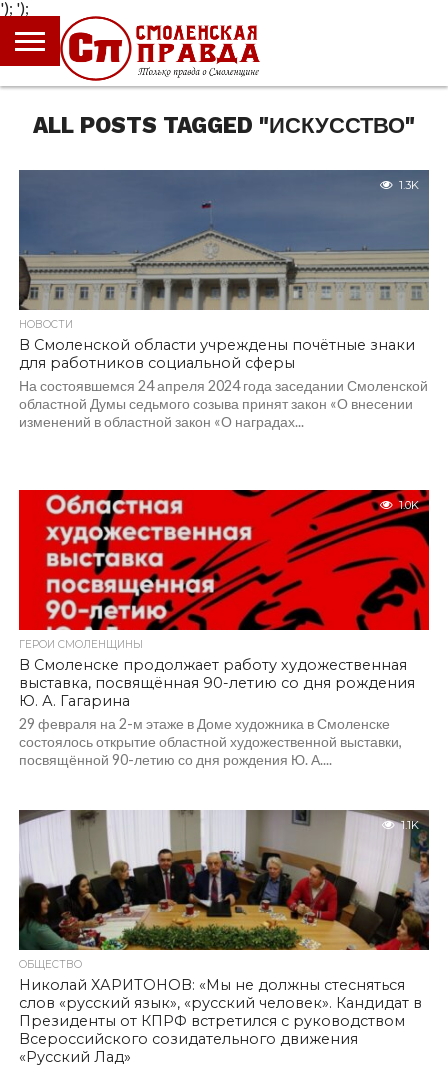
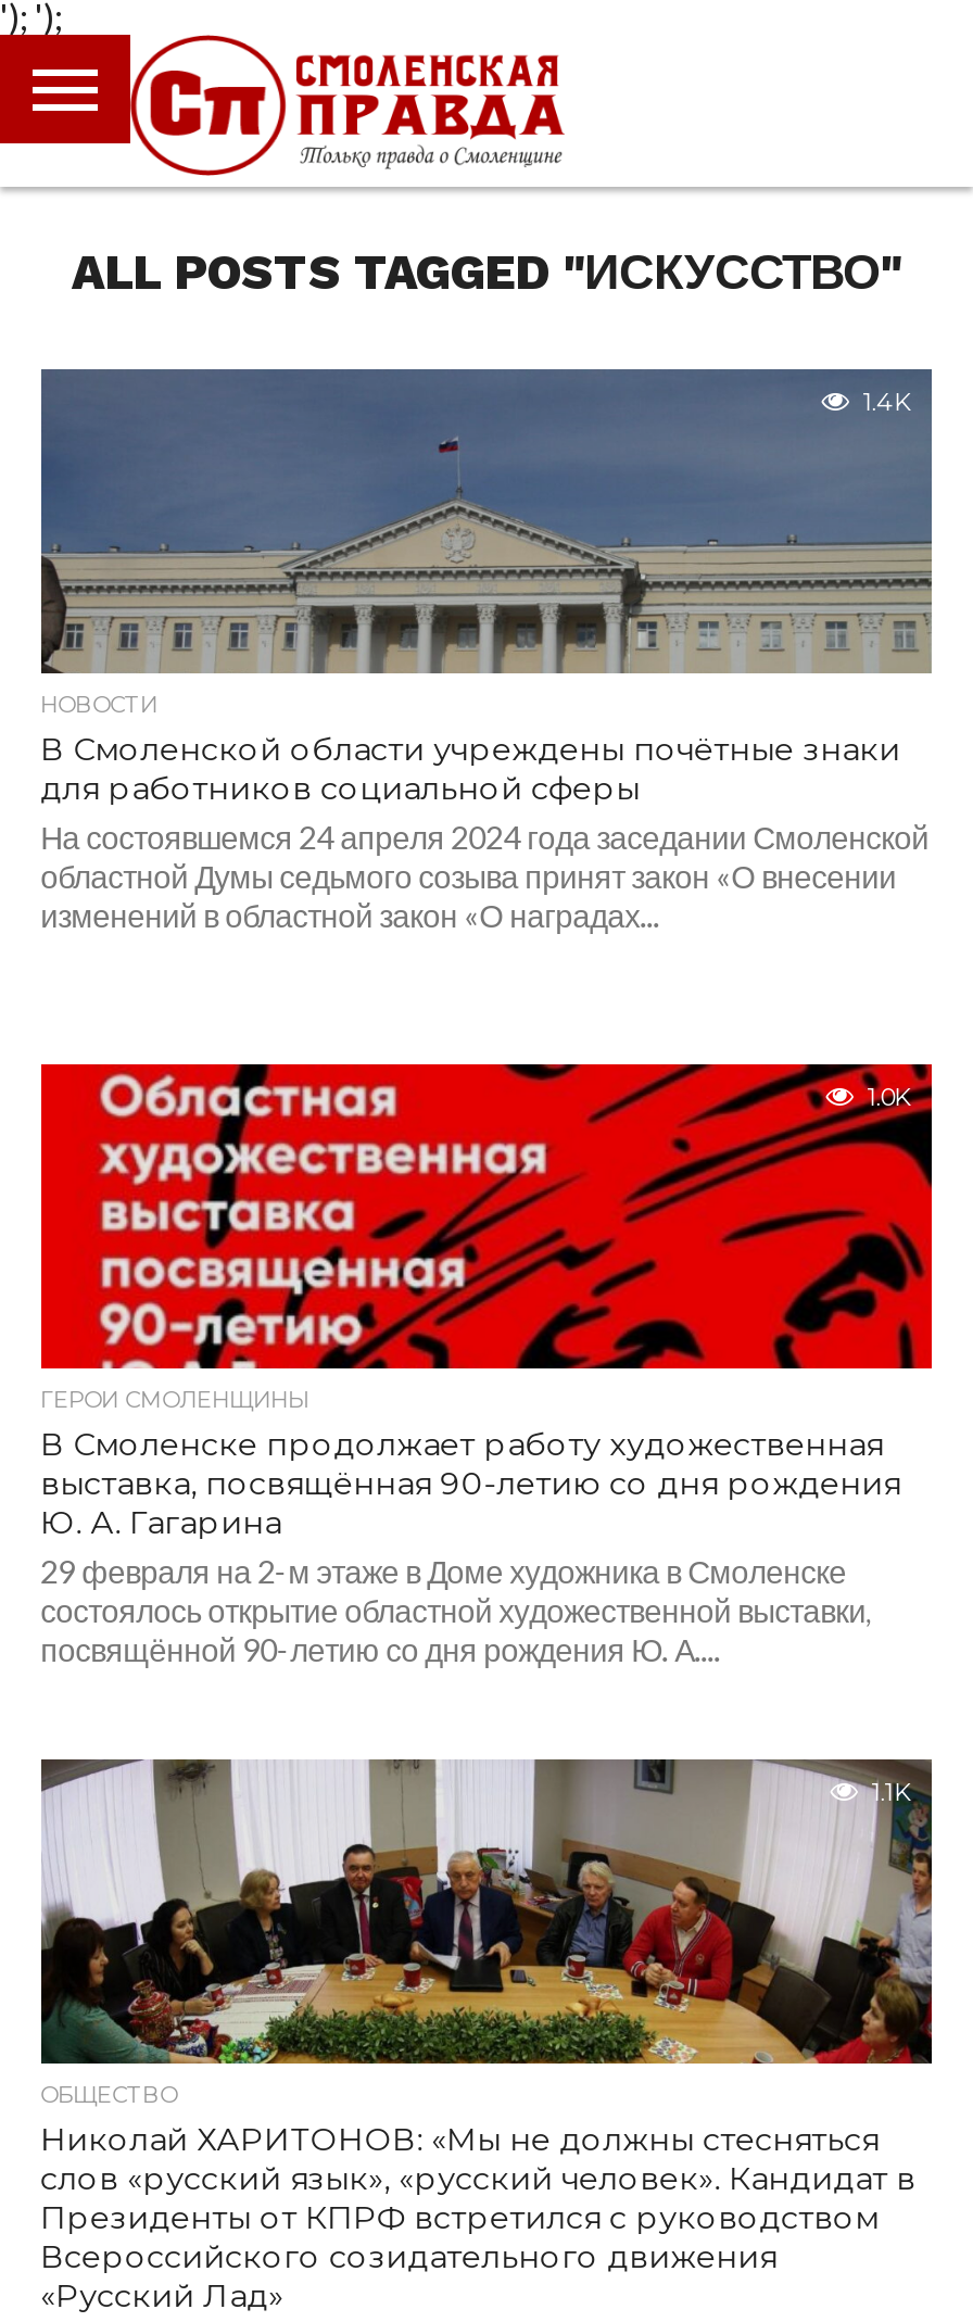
- 1.3K
+ 1.4K
